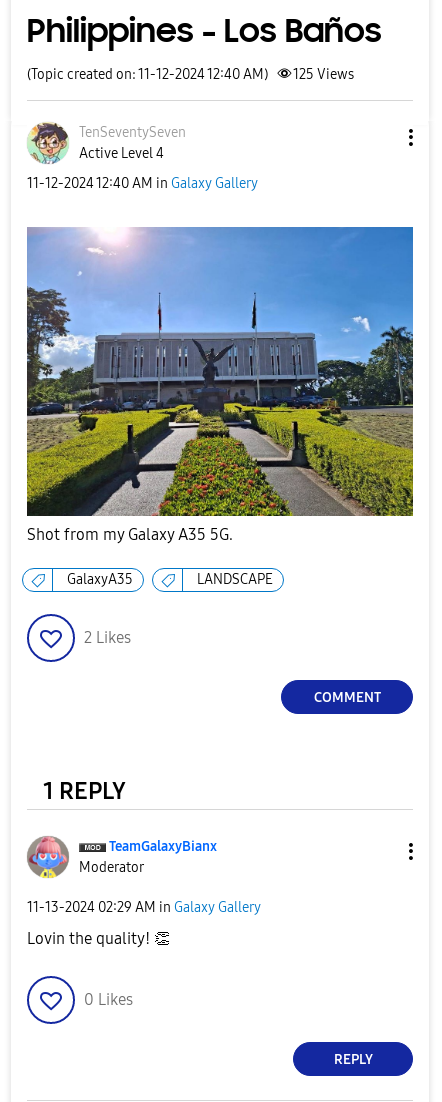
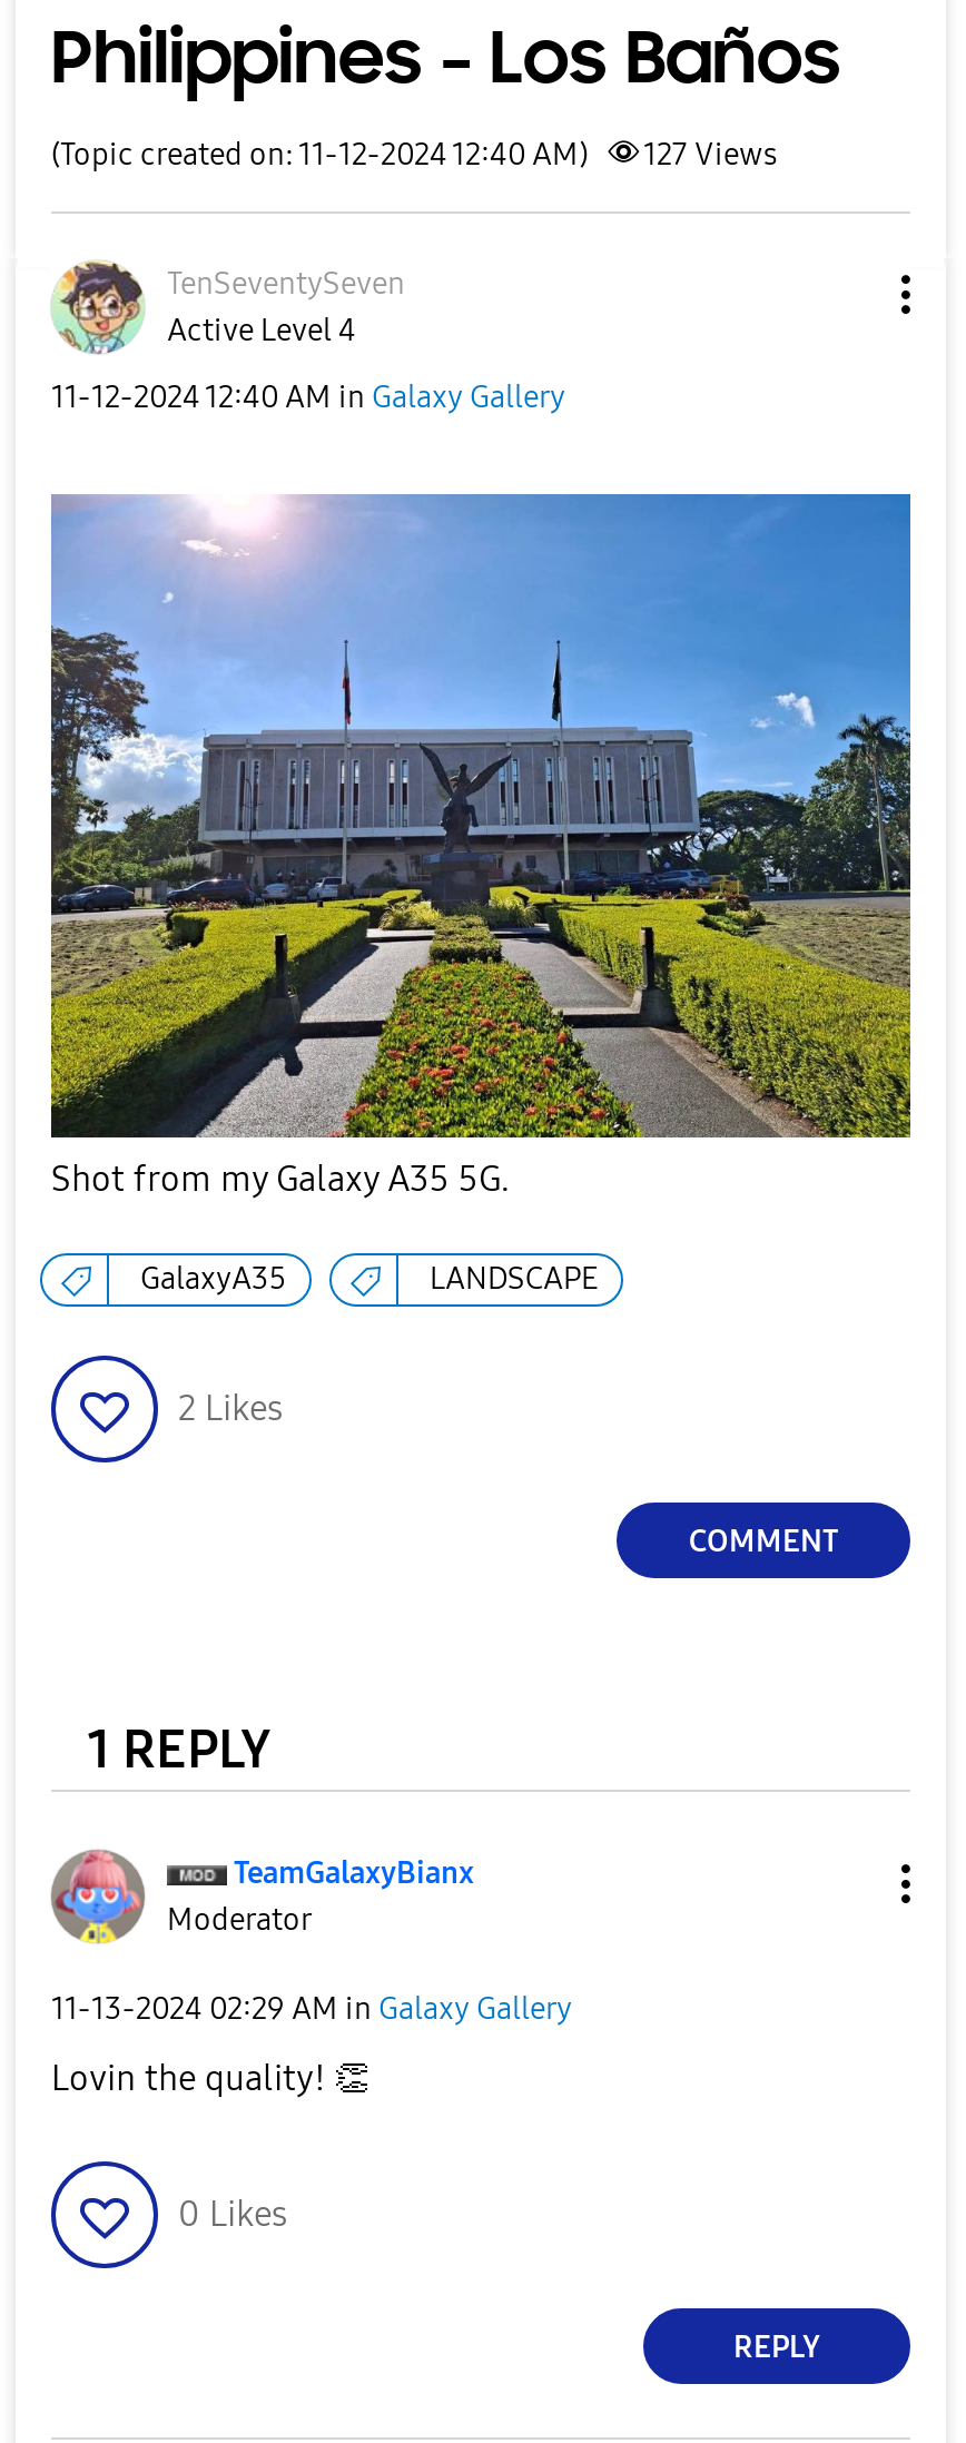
- (Topic created on: 11-12-2024 12:40 AM) 125 Views
+ (Topic created on: 11-12-2024 12:40 AM) 127 Views
